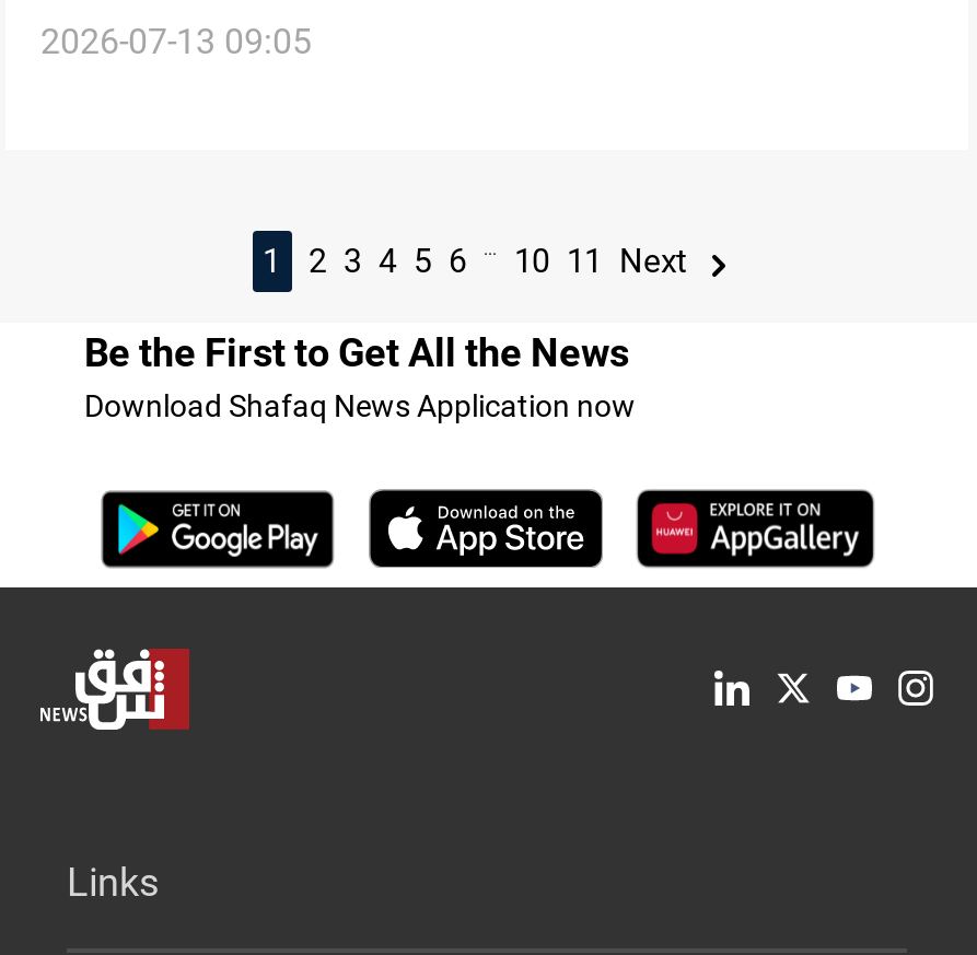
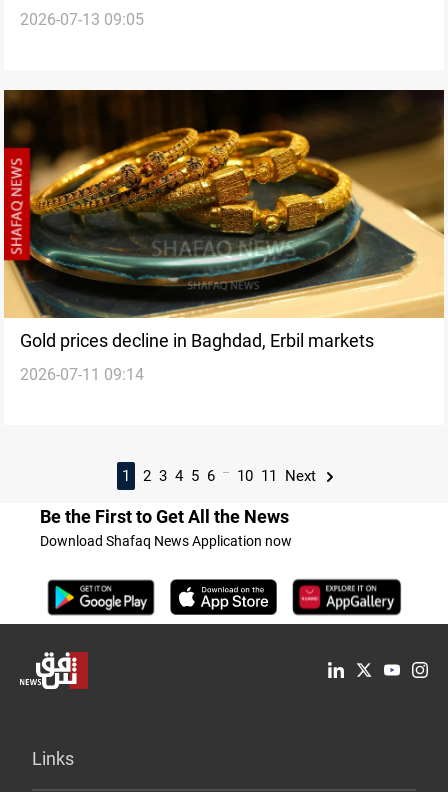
+ [image]
+ Gold prices decline in Baghdad, Erbil markets
+ 2026-07-11 09:14
